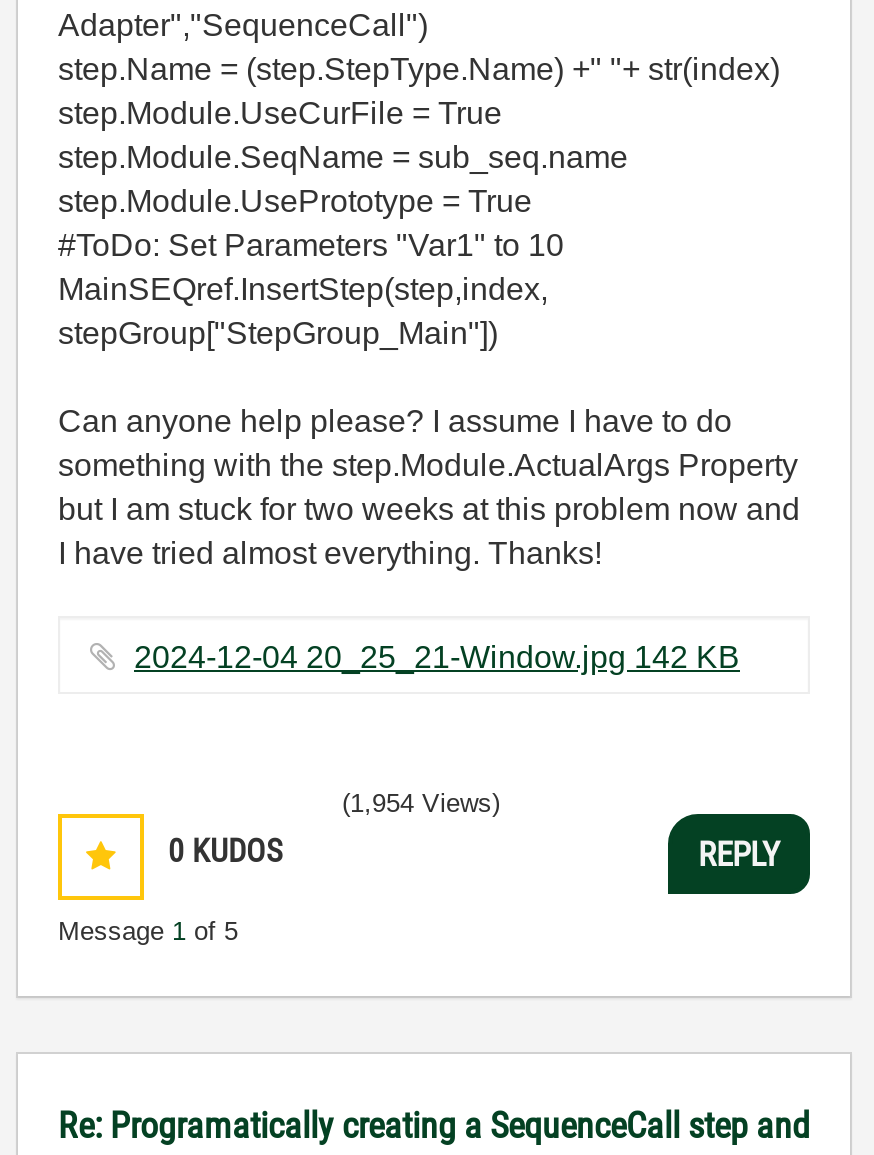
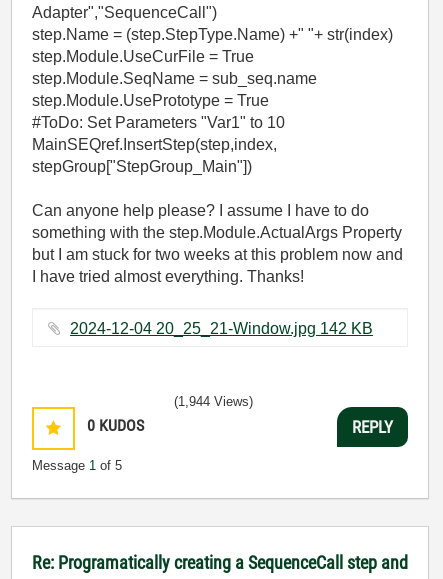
- (1,954 Views)
+ (1,944 Views)
